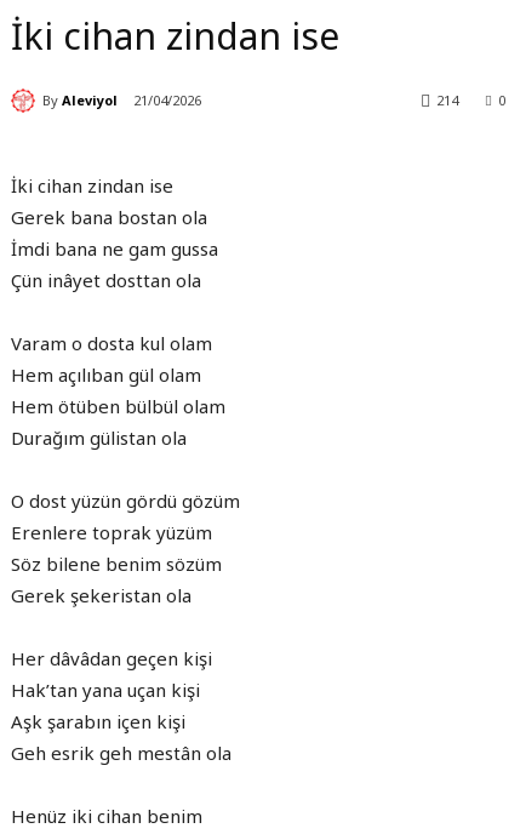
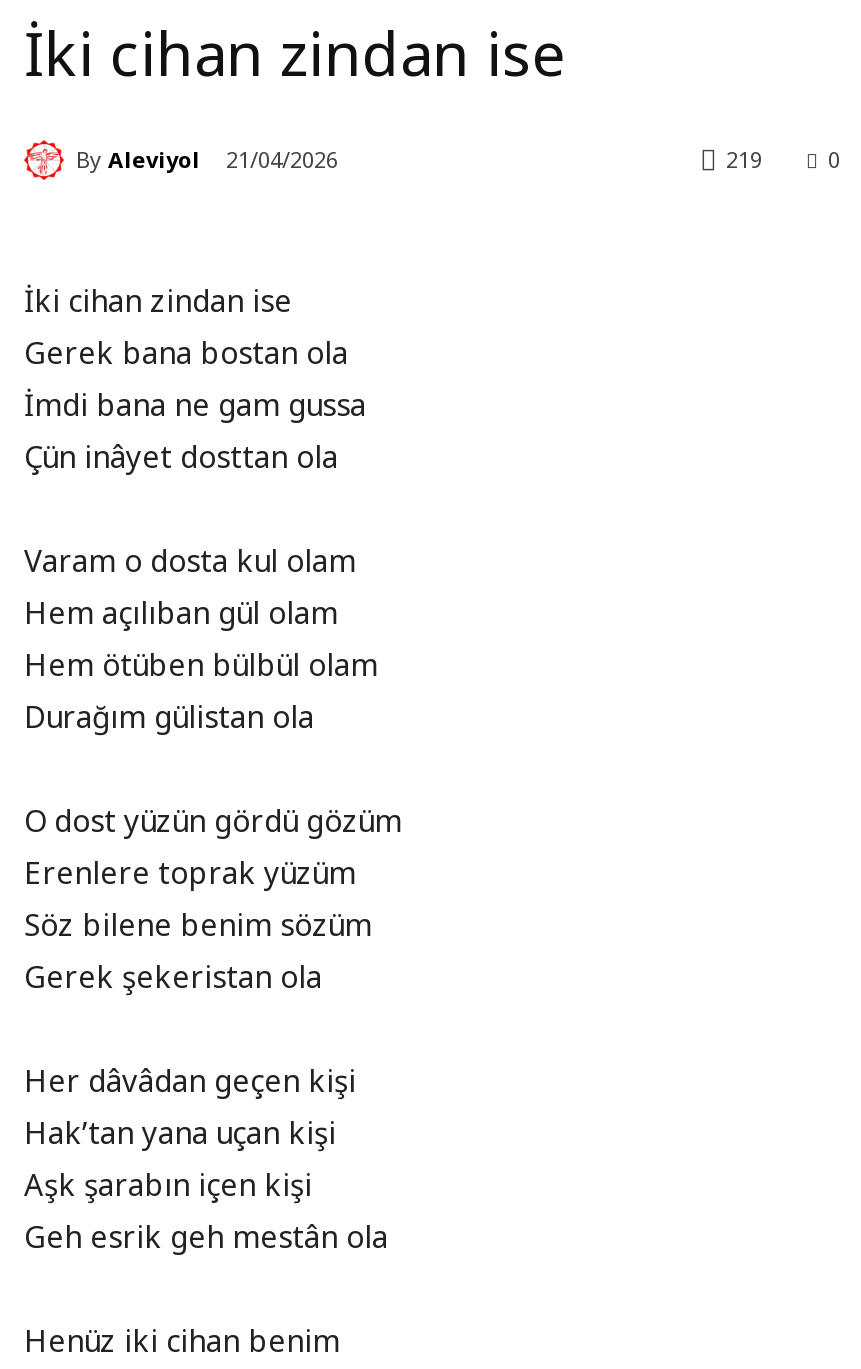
- 214
+ 219
